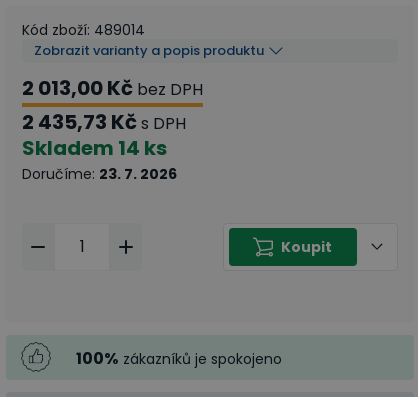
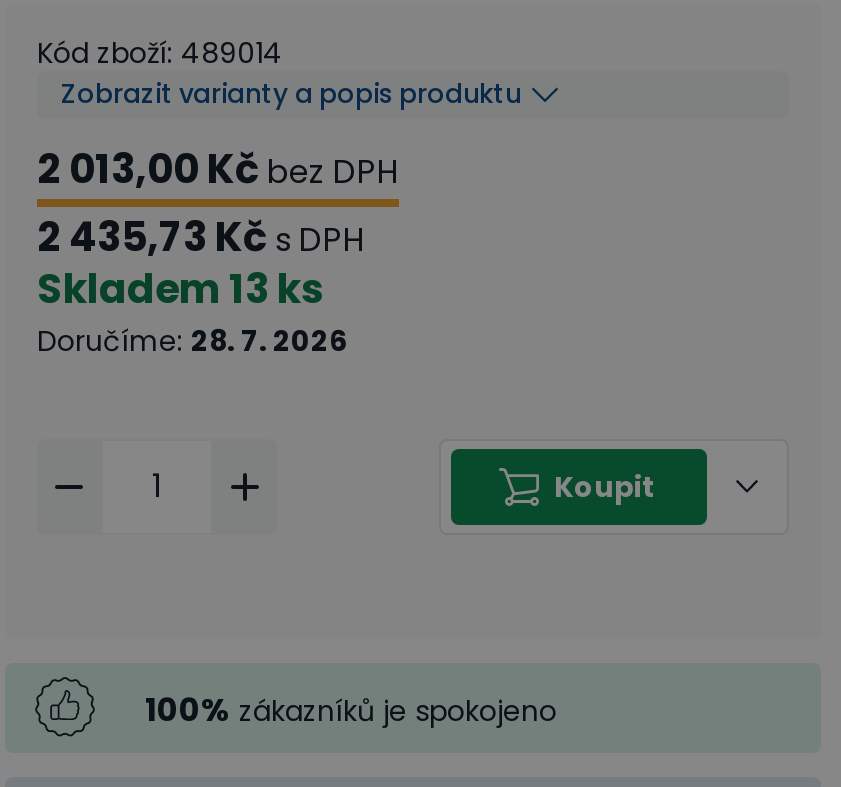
- Skladem 14 ks
+ Skladem 13 ks

- Doručíme: 23. 7. 2026
+ Doručíme: 28. 7. 2026
